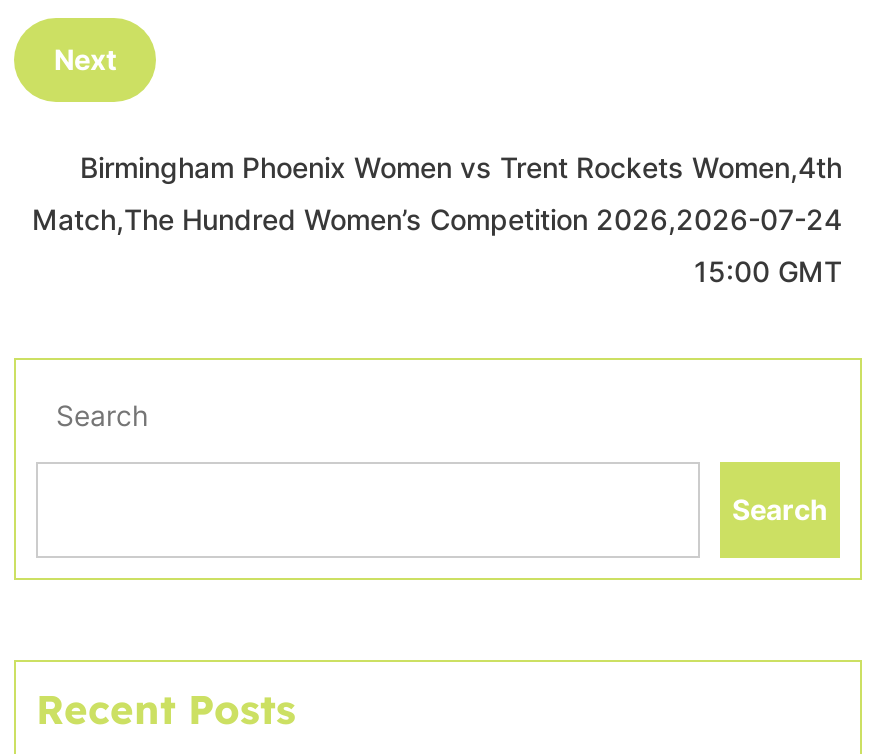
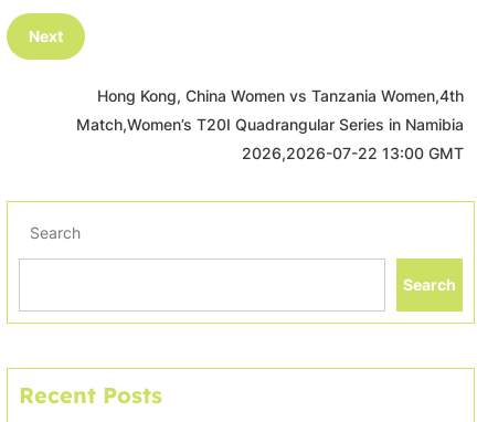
- Birmingham Phoenix Women vs Trent Rockets Women,4th
+ Hong Kong, China Women vs Tanzania Women,4th

- Match,The Hundred Women’s Competition 2026,2026-07-24
+ Match,Women’s T20I Quadrangular Series in Namibia

- 15:00 GMT
+ 2026,2026-07-22 13:00 GMT
